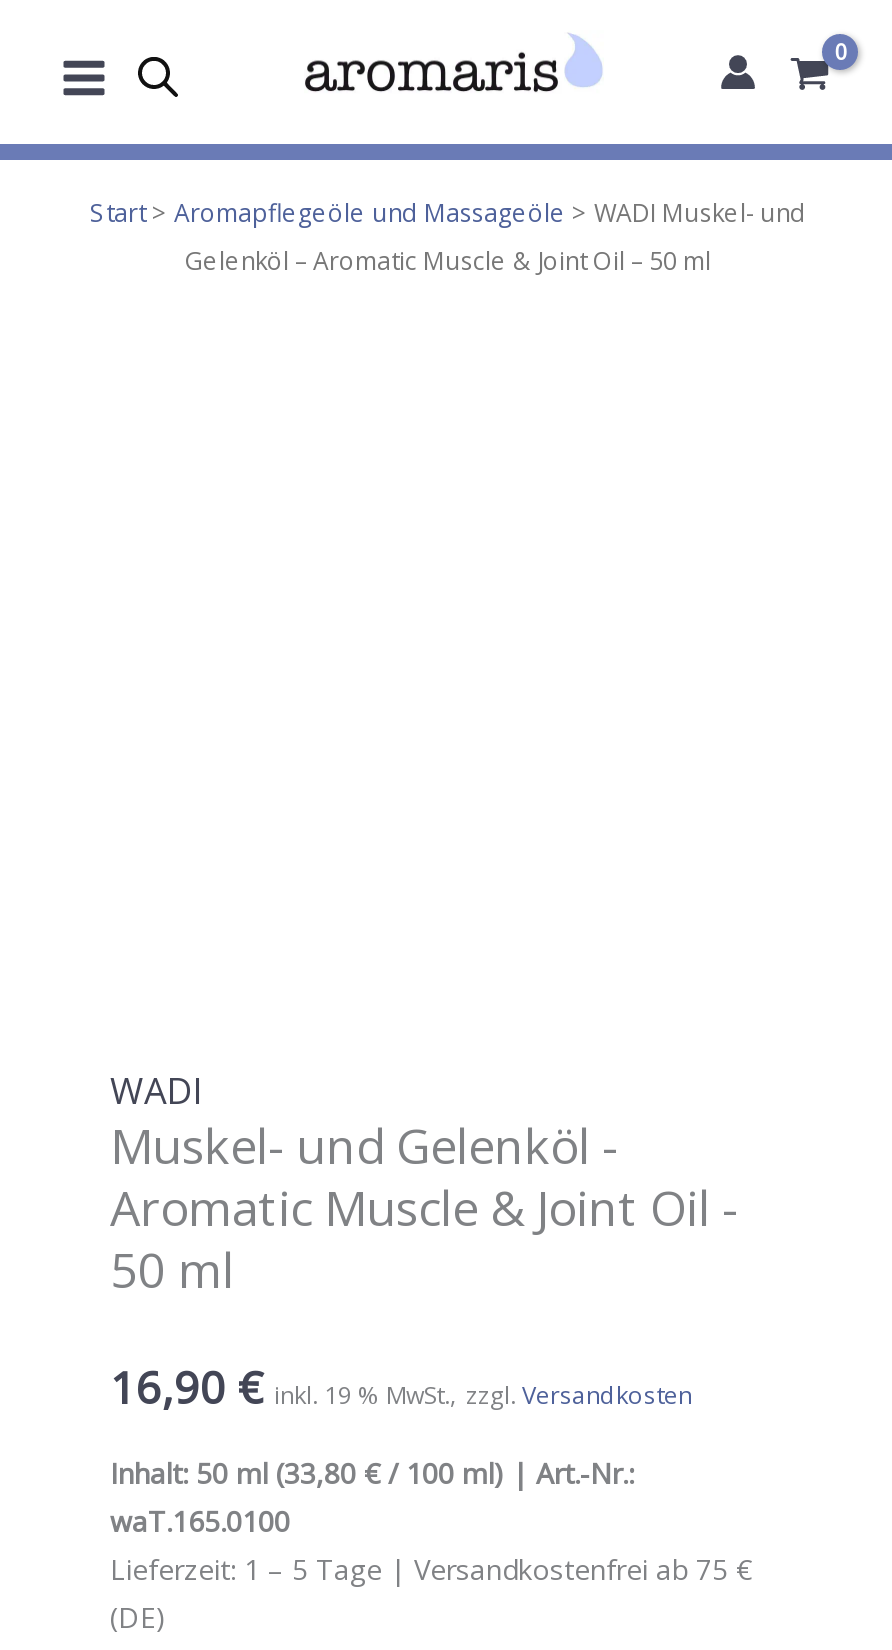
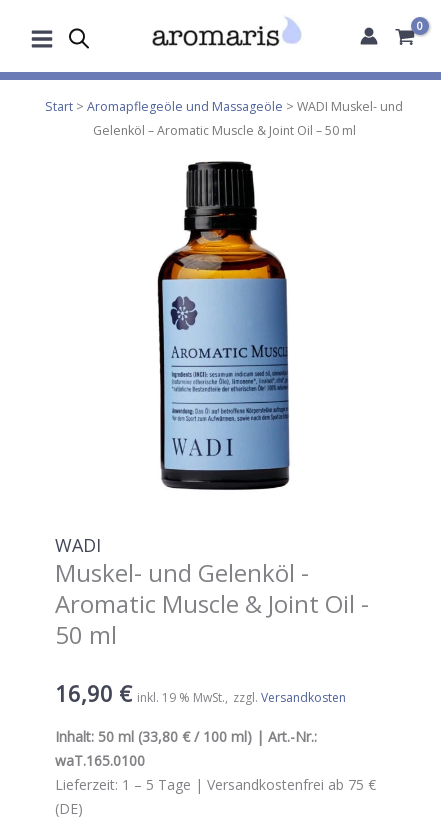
+ [image]
